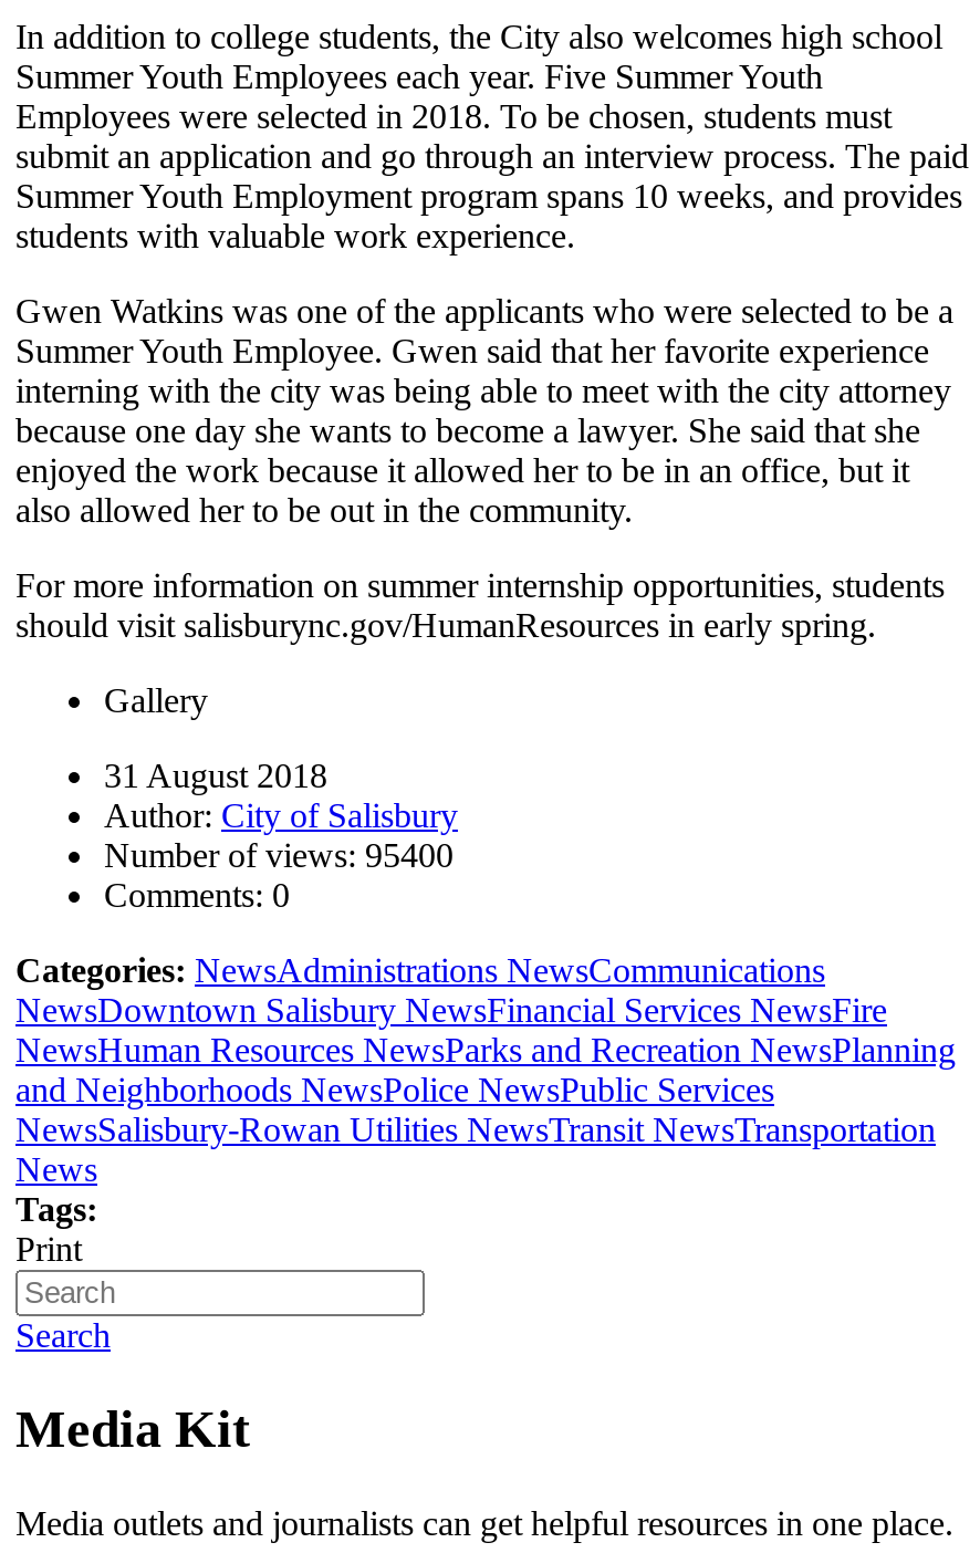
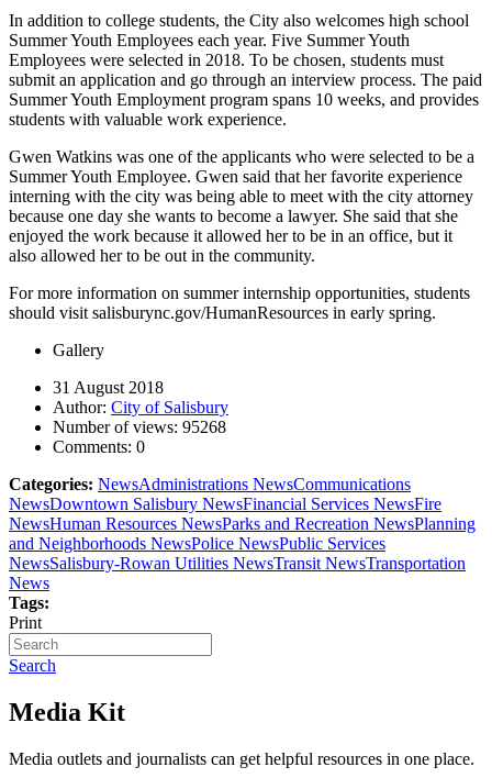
- Number of views: 95400
+ Number of views: 95268
